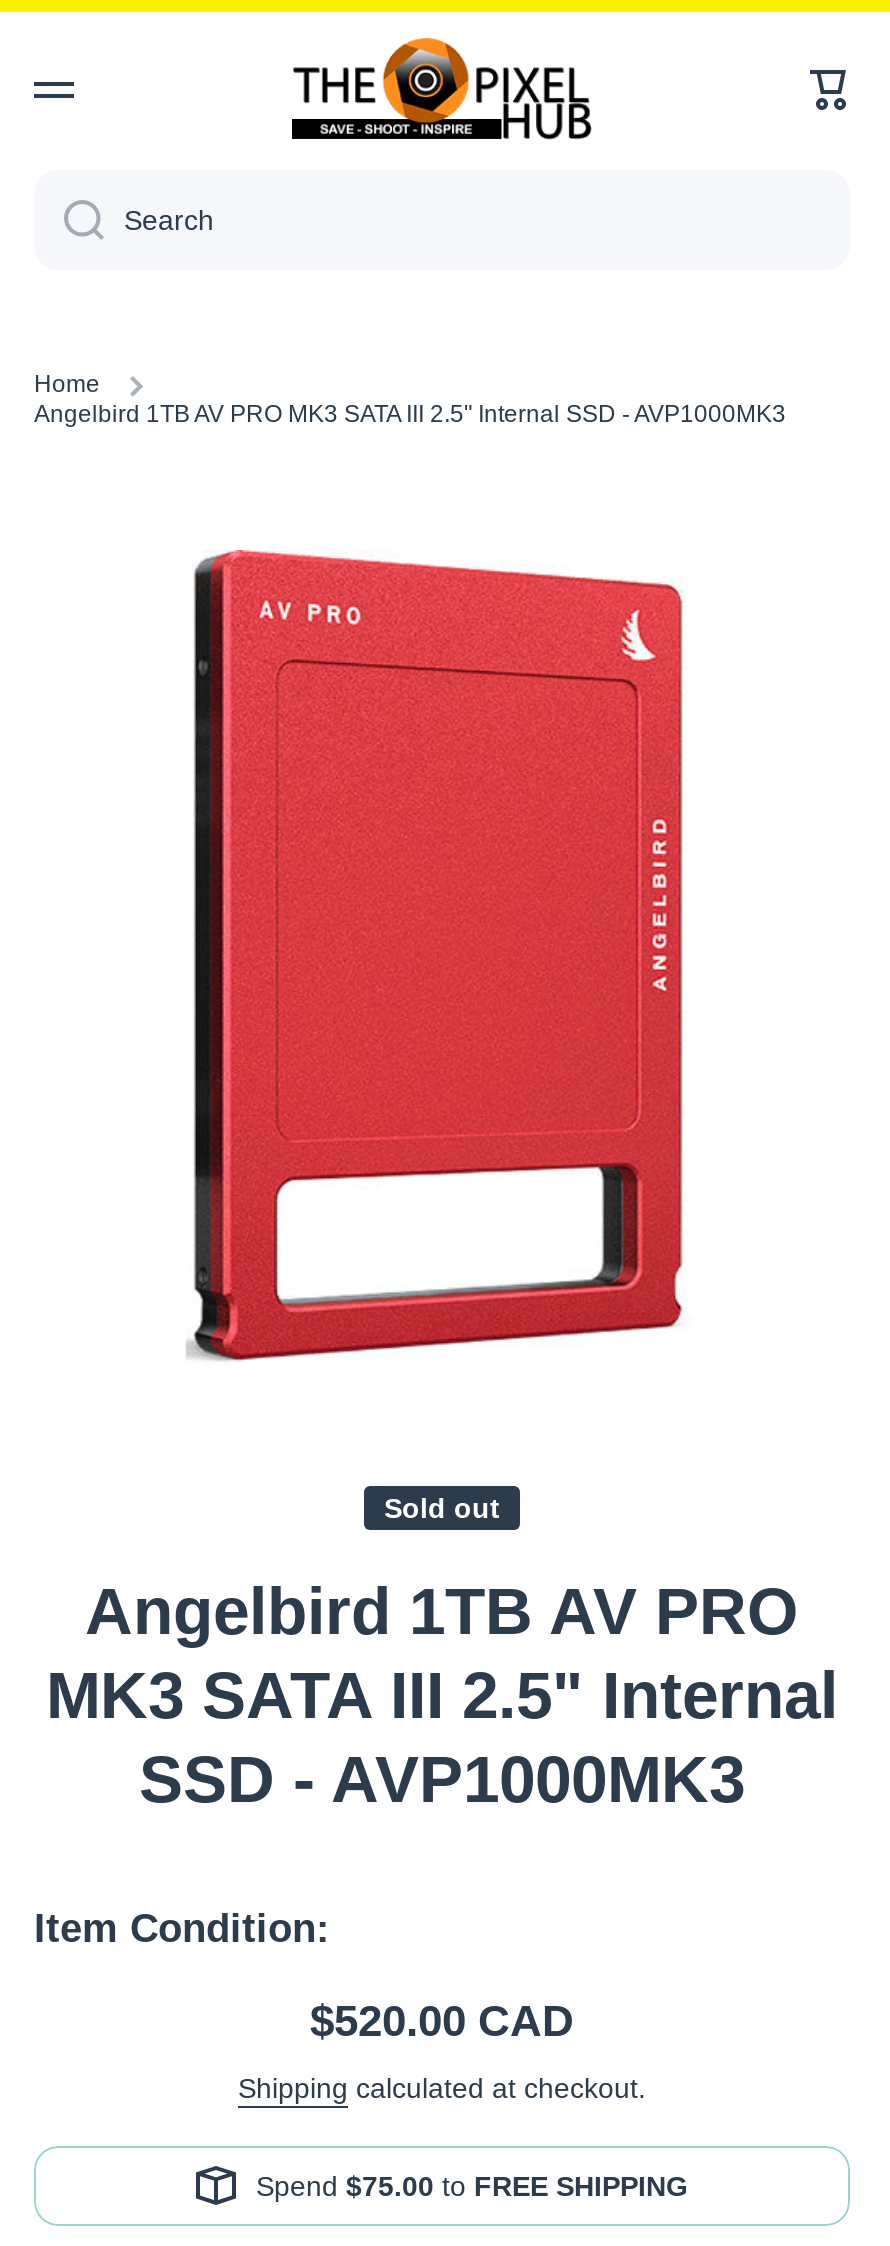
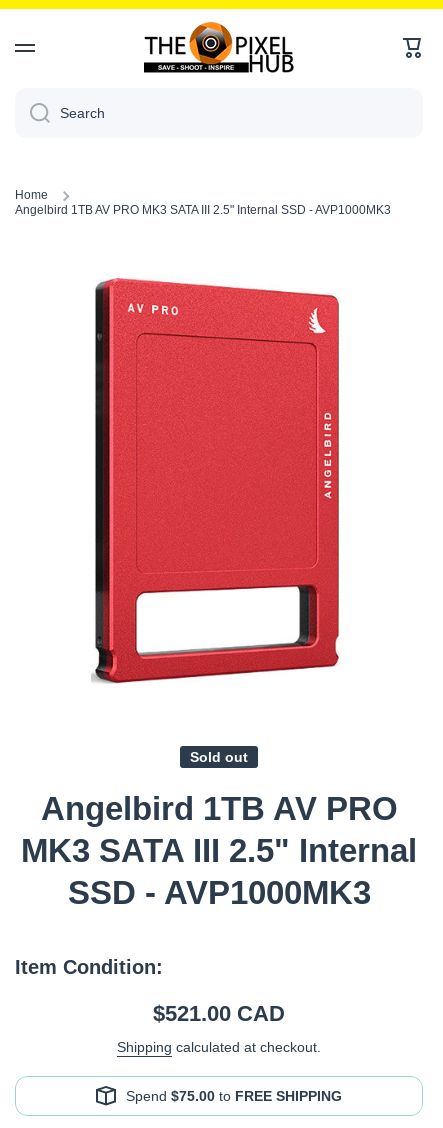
- $520.00 CAD
+ $521.00 CAD
